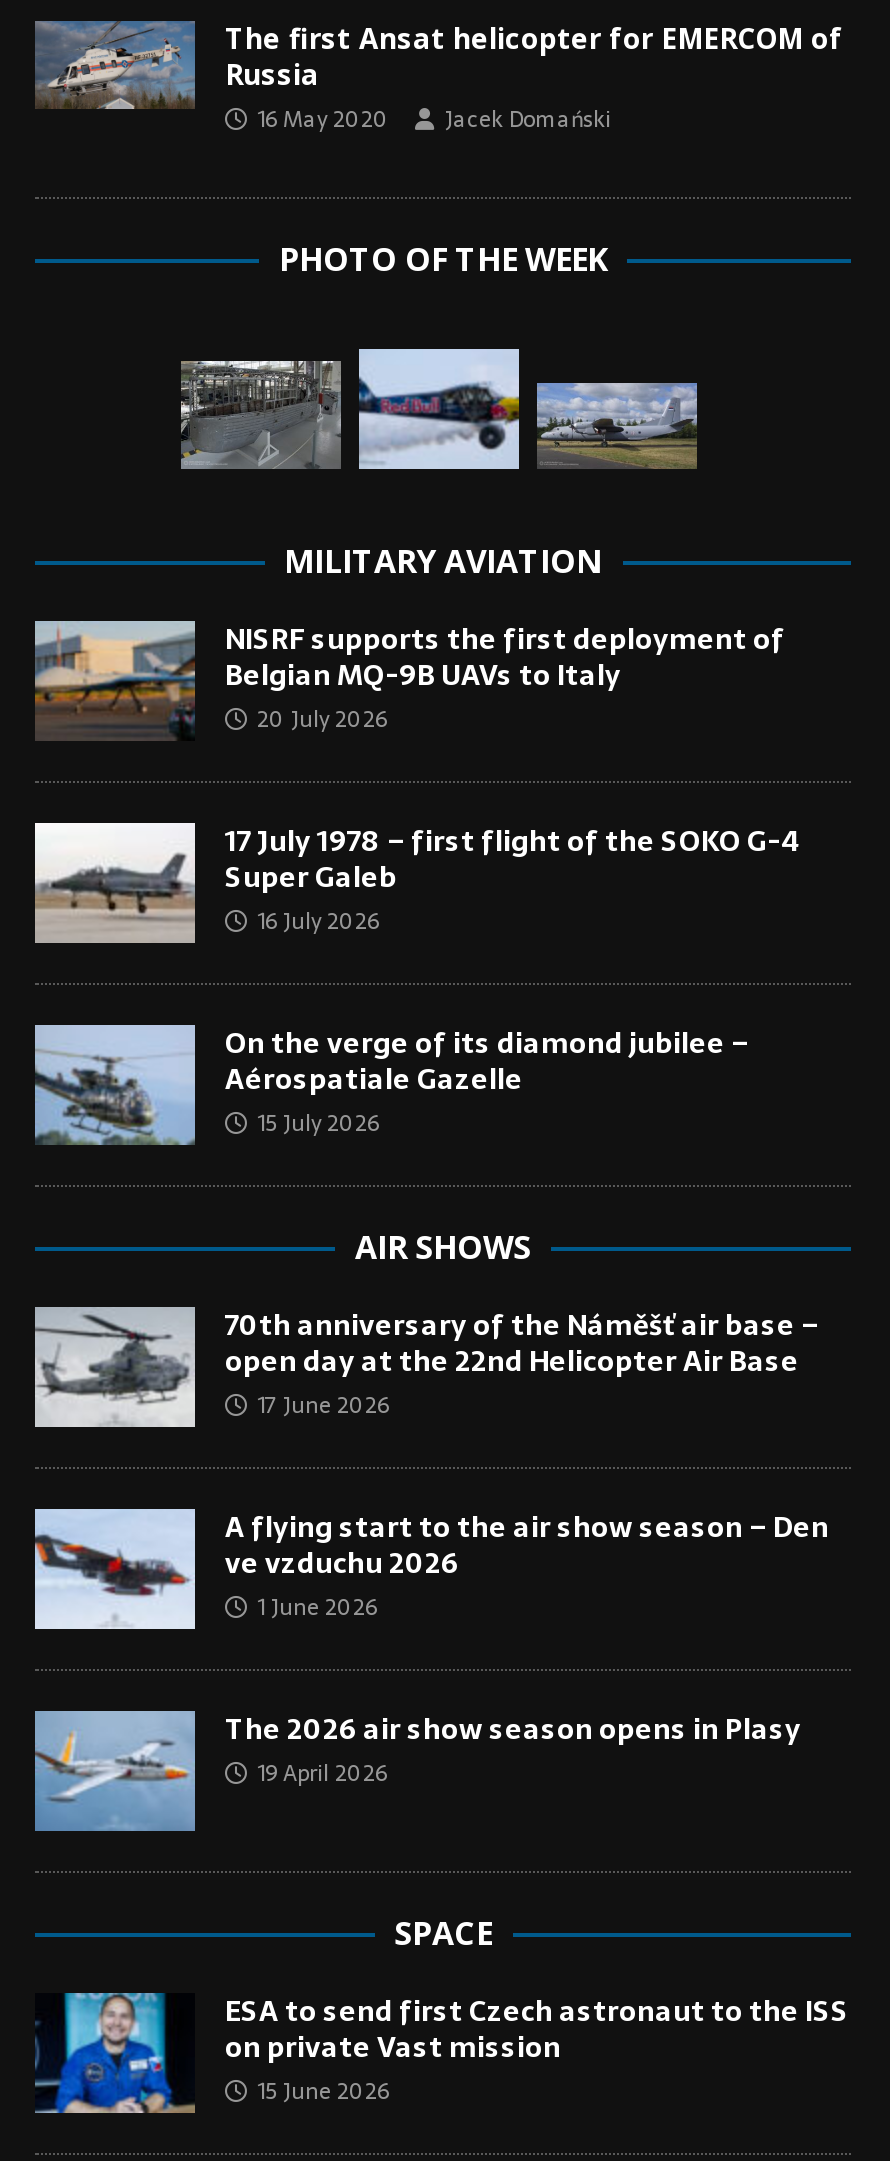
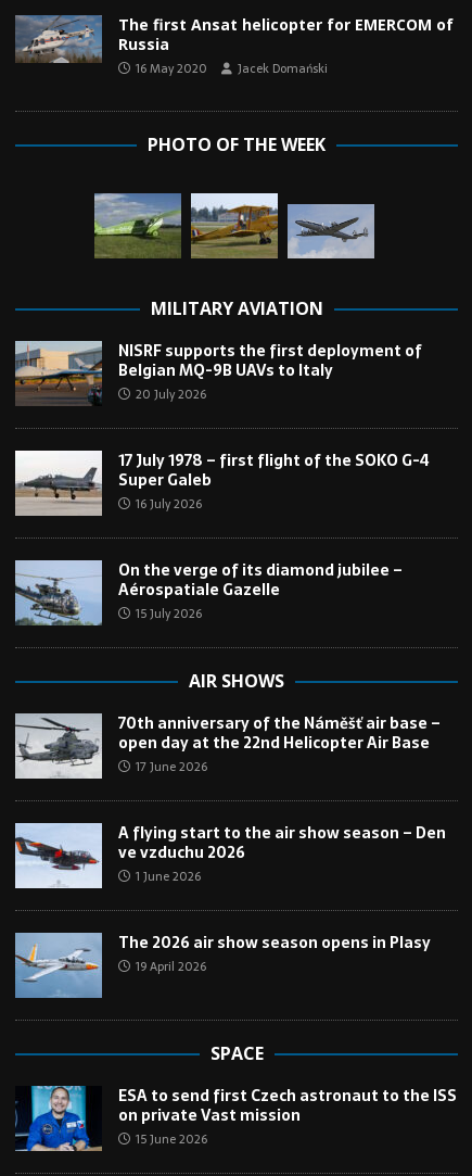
- [image]
+ [image]

- [image]
+ [image]

- [image]
+ [image]
